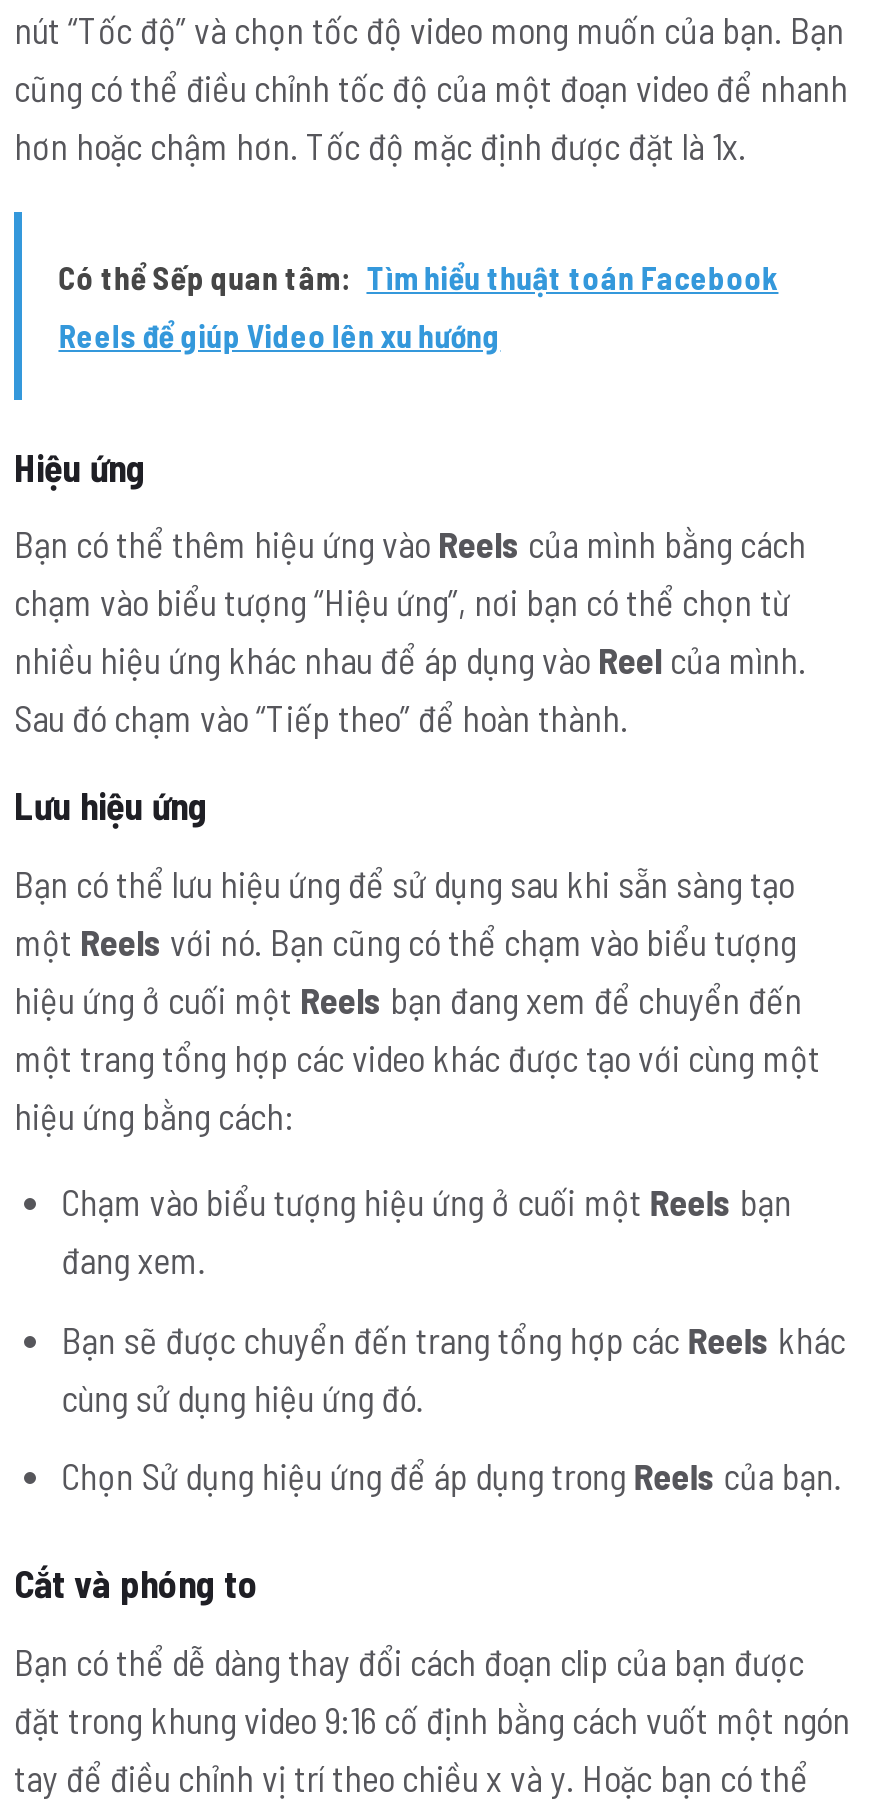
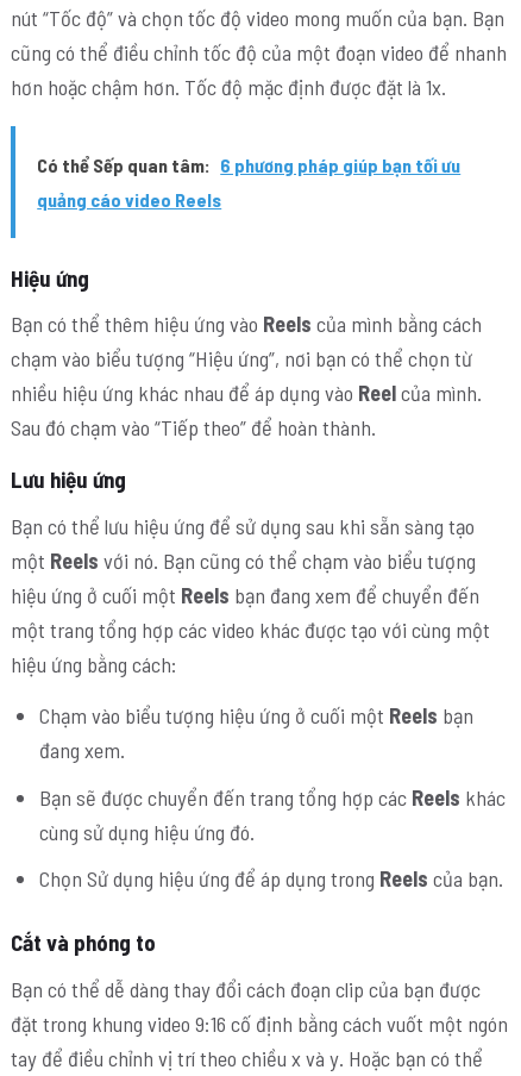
- Có thể Sếp quan tâm: Tìm hiểu thuật toán Facebook
+ Có thể Sếp quan tâm: 6 phương pháp giúp bạn tối ưu

- Reels để giúp Video lên xu hướng
+ quảng cáo video Reels
